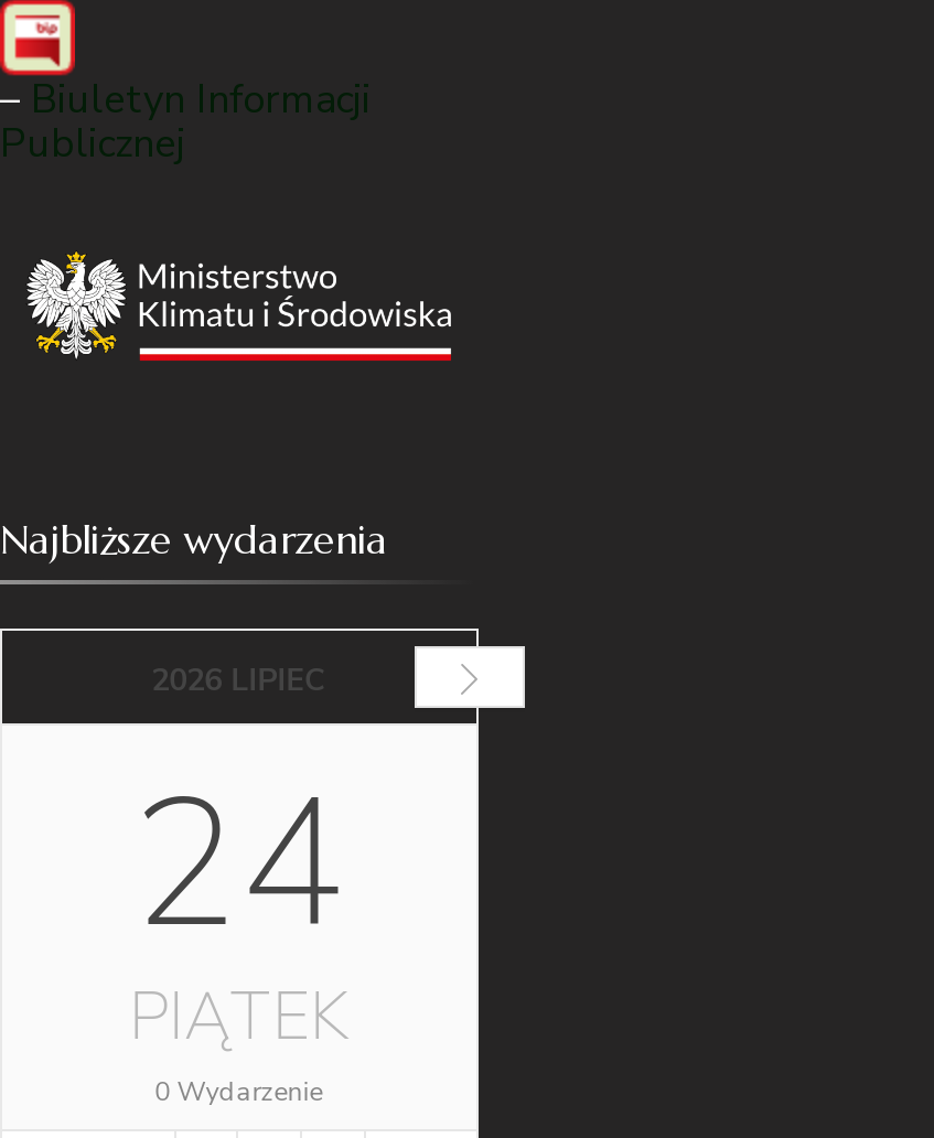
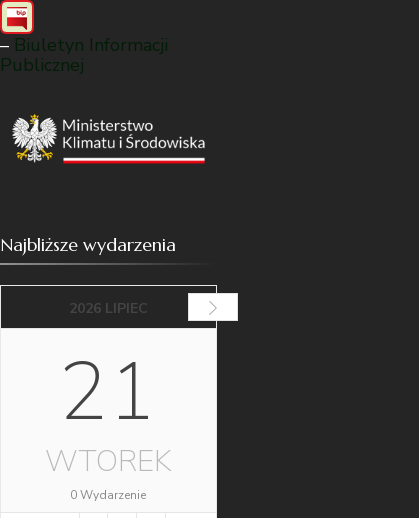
- 24
- PIĄTEK
+ 21
+ WTOREK
